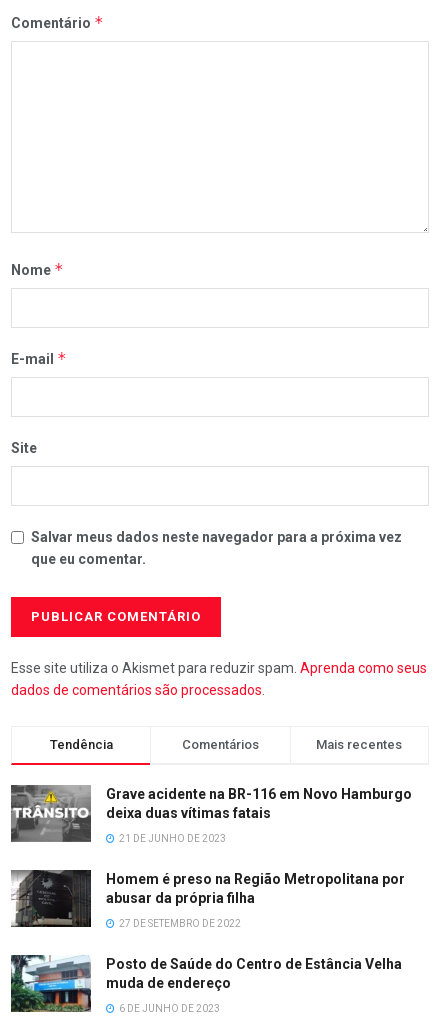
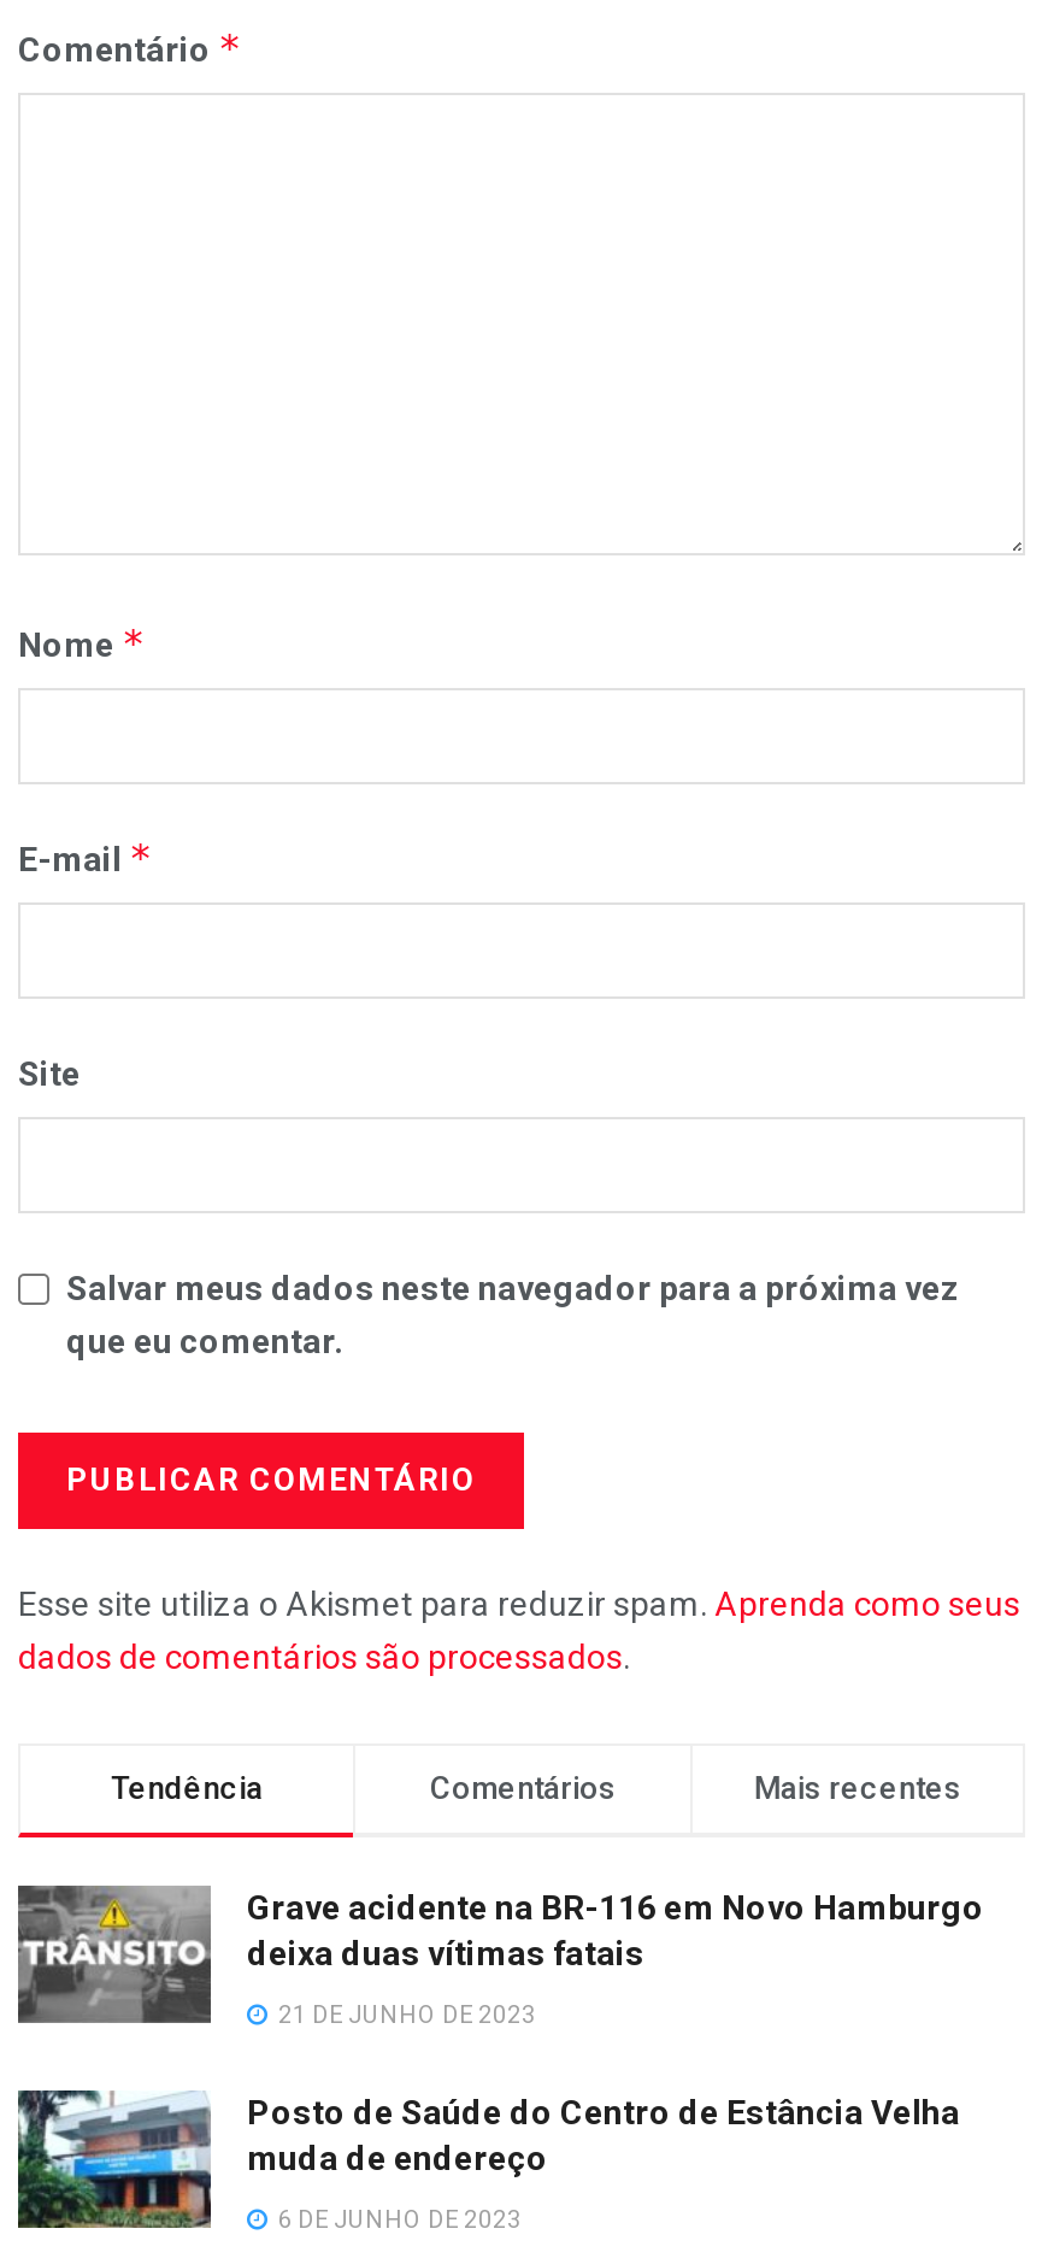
- [image]
- Homem é preso na Região Metropolitana por
- abusar da própria filha
- 27 DE SETEMBRO DE 2022
